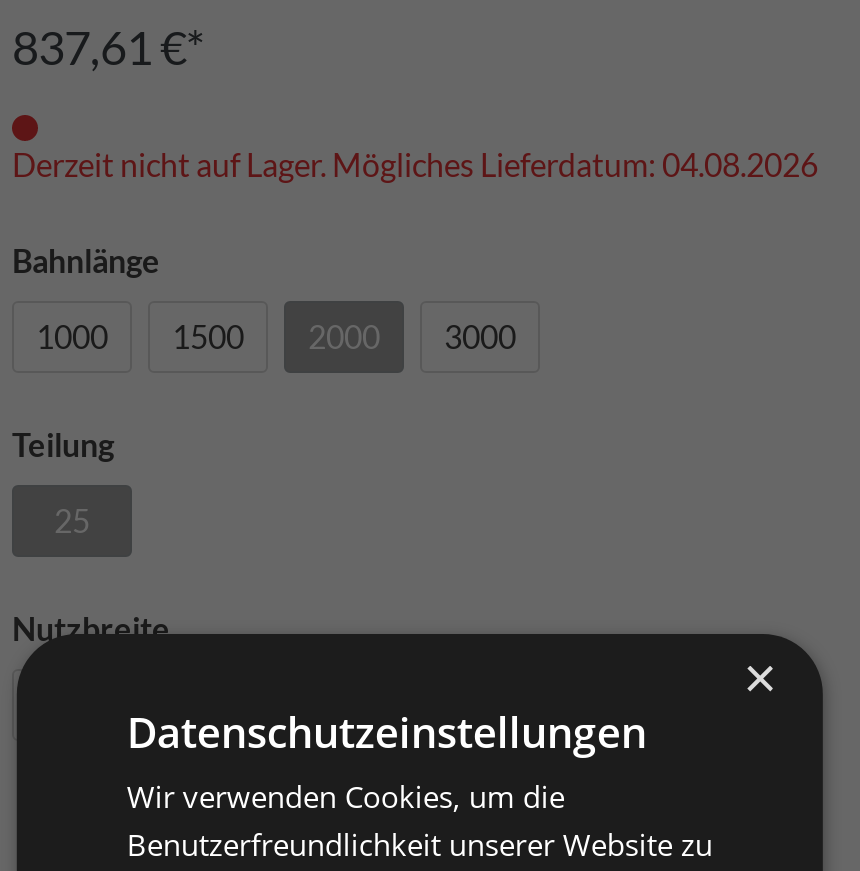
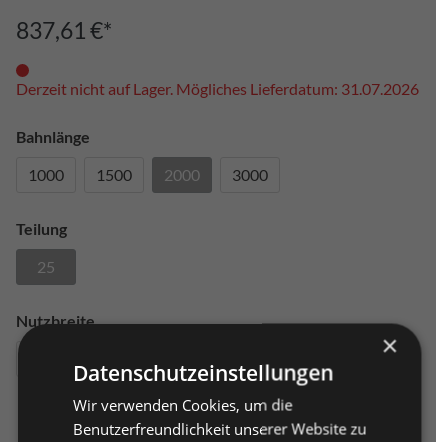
- Derzeit nicht auf Lager. Mögliches Lieferdatum: 04.08.2026
+ Derzeit nicht auf Lager. Mögliches Lieferdatum: 31.07.2026
